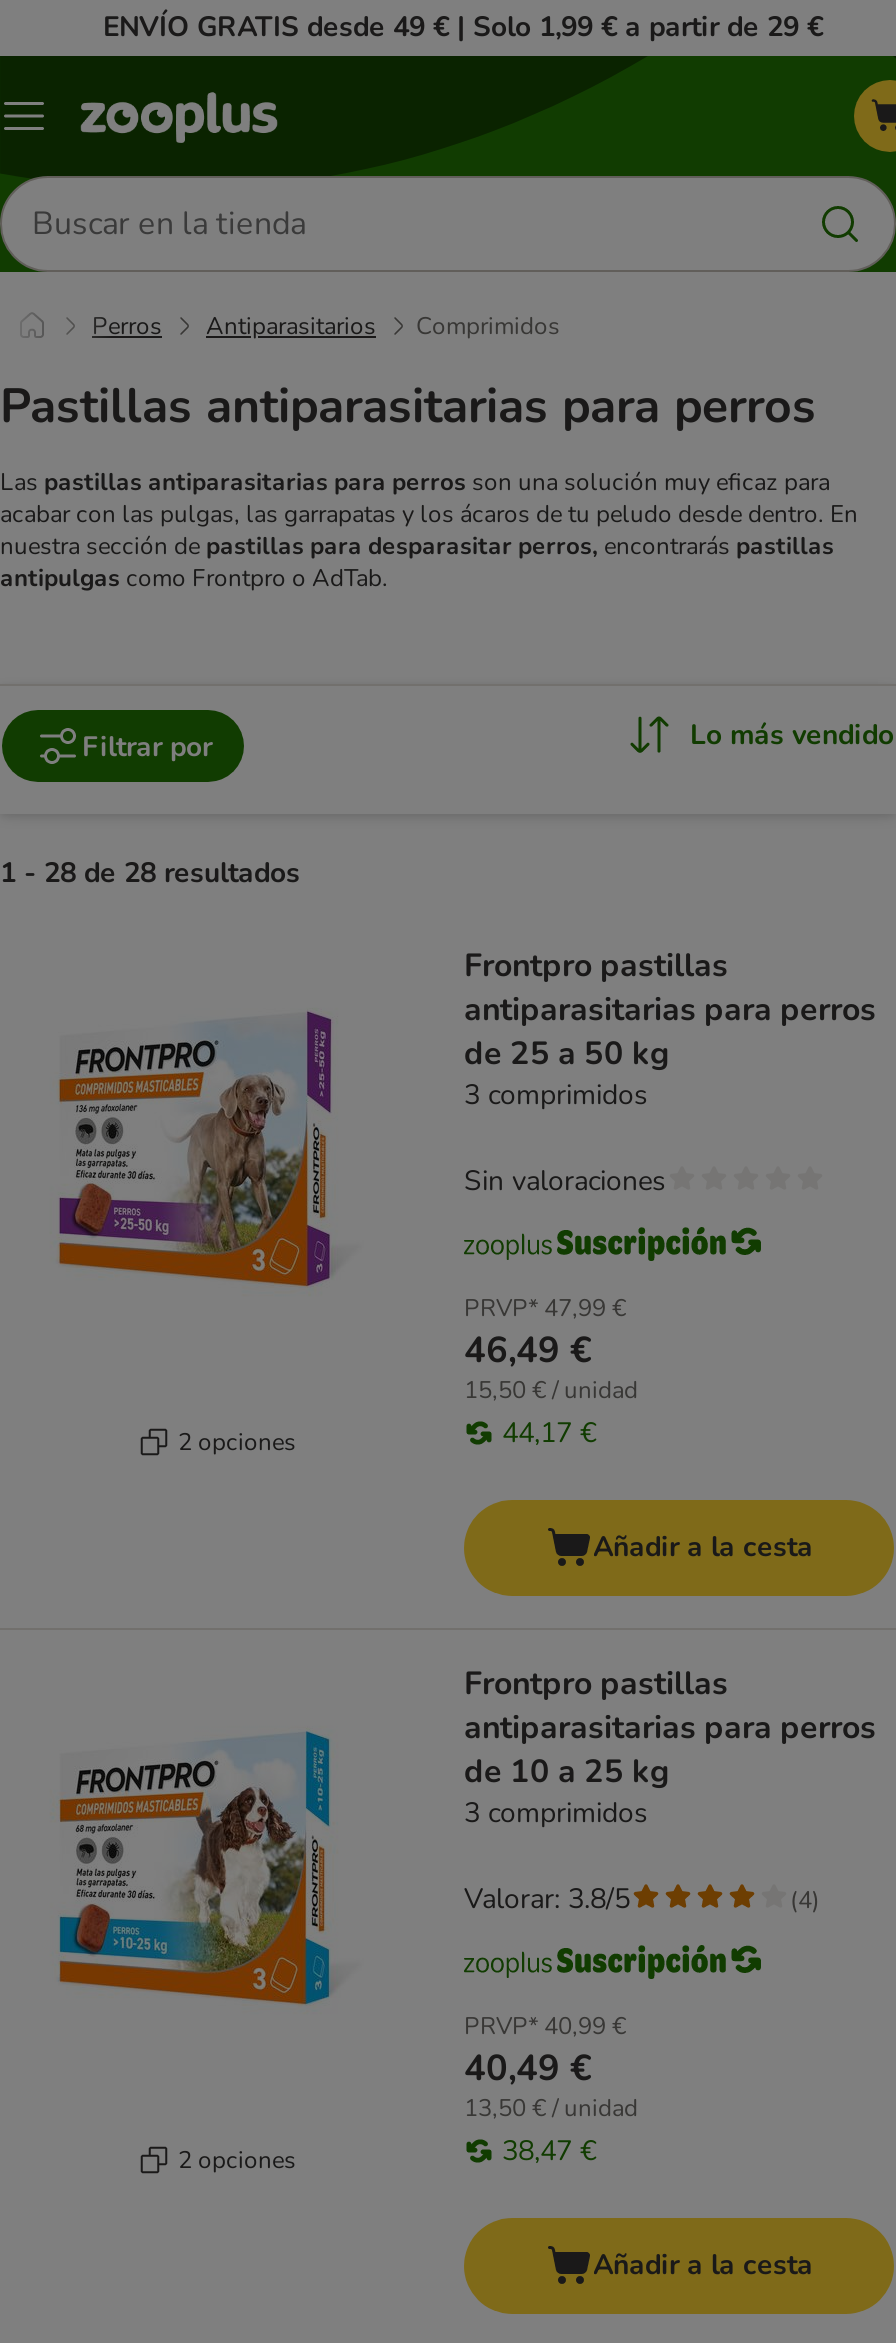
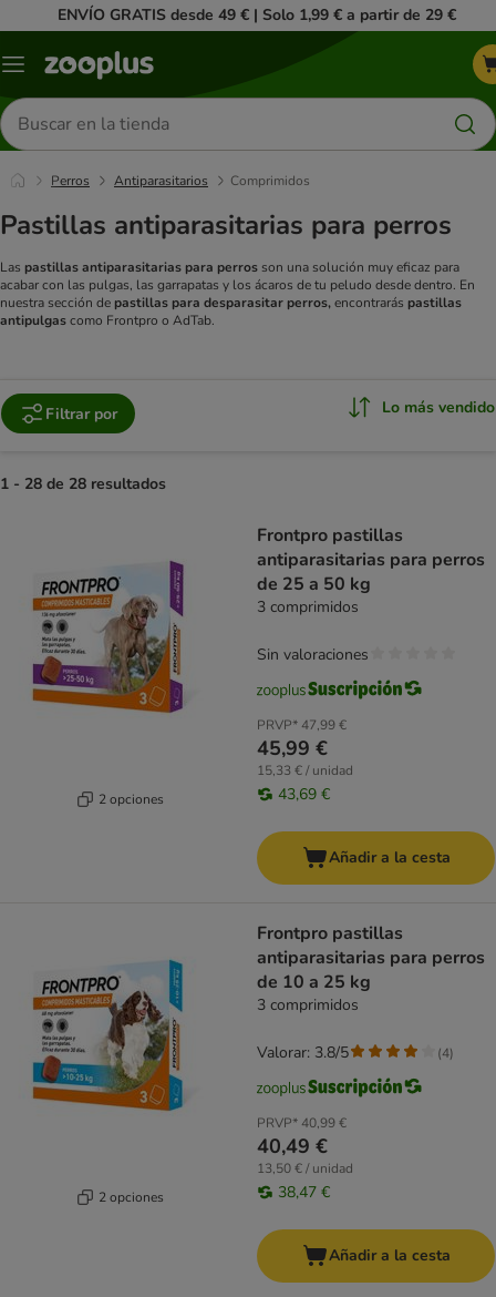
- 46,49 €
+ 45,99 €

- 15,50 € / unidad
+ 15,33 € / unidad

- 44,17 €
+ 43,69 €
